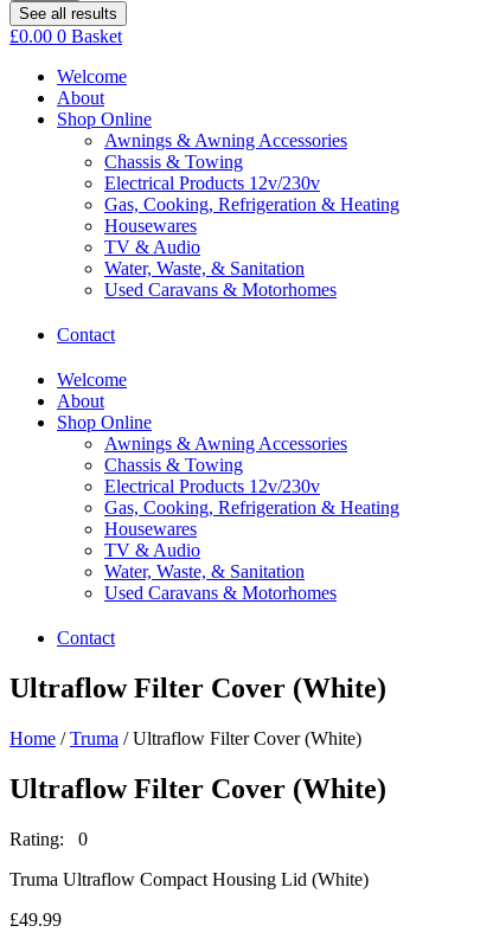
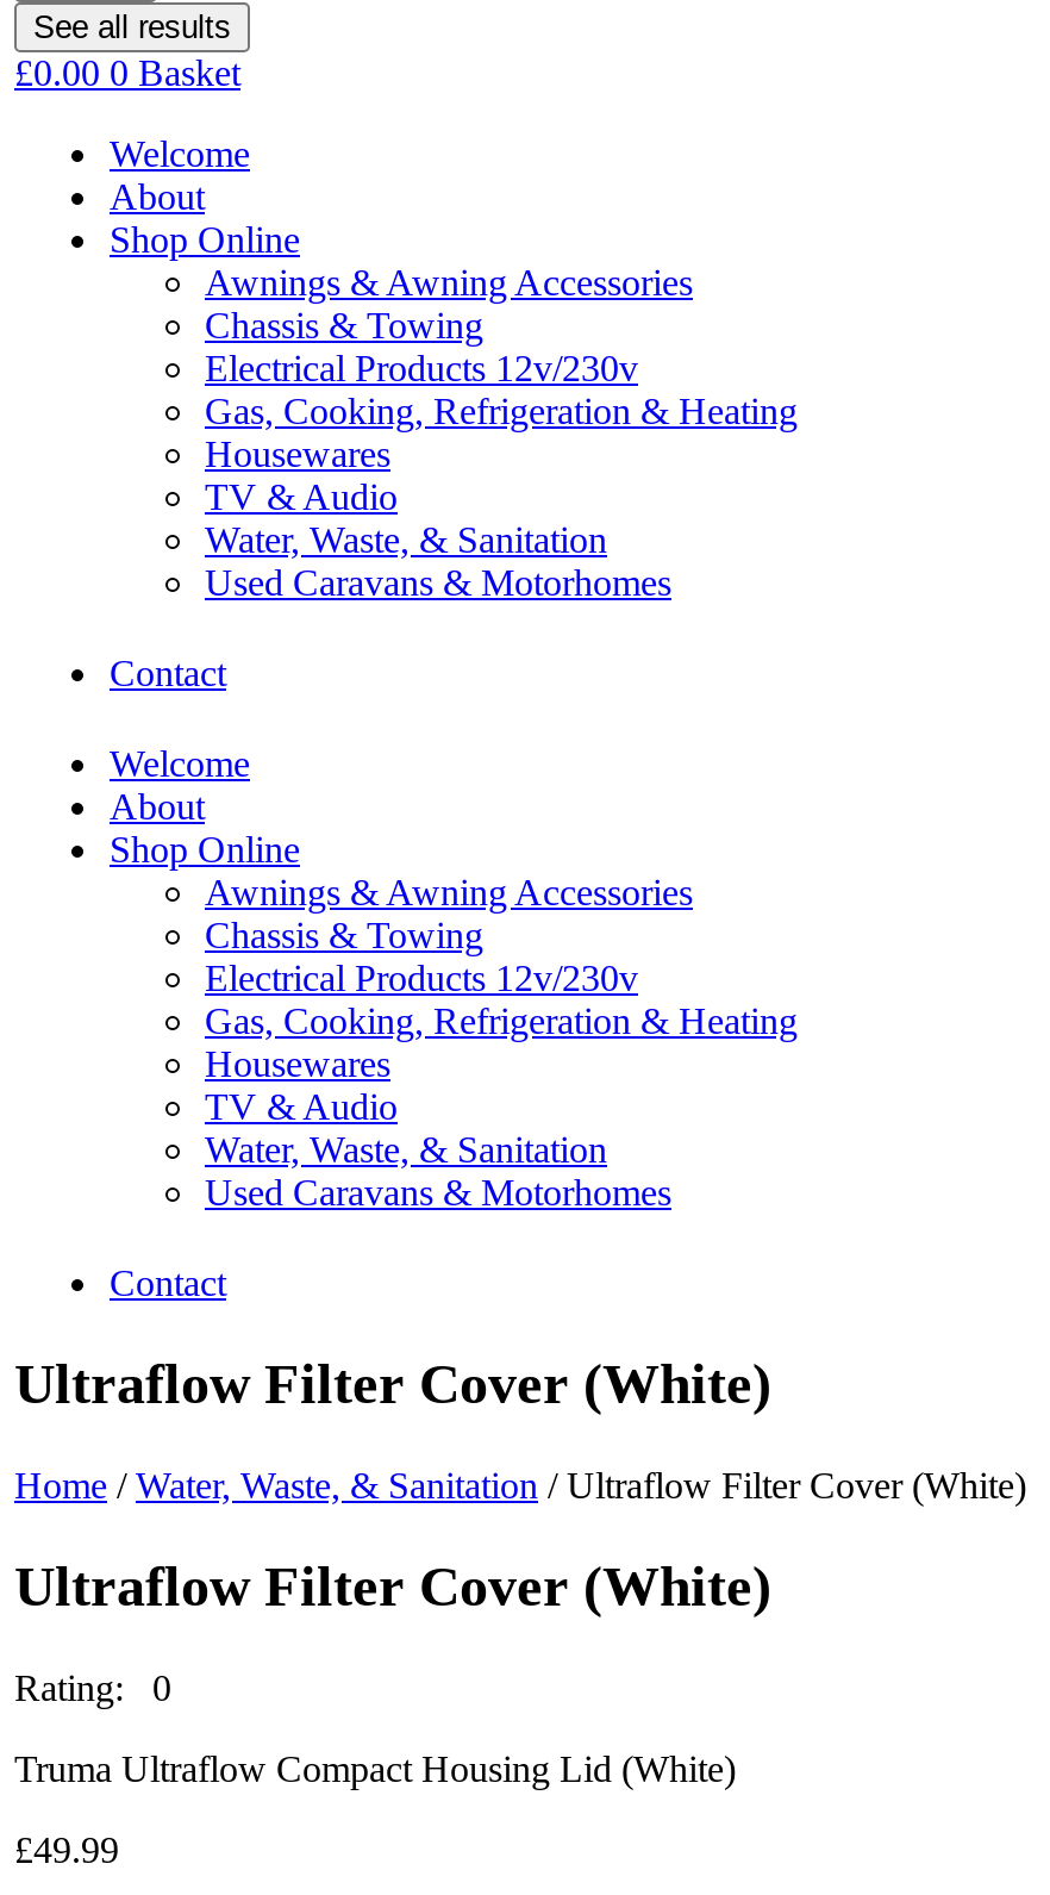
- Home / Truma / Ultraflow Filter Cover (White)
+ Home / Water, Waste, & Sanitation / Ultraflow Filter Cover (White)
